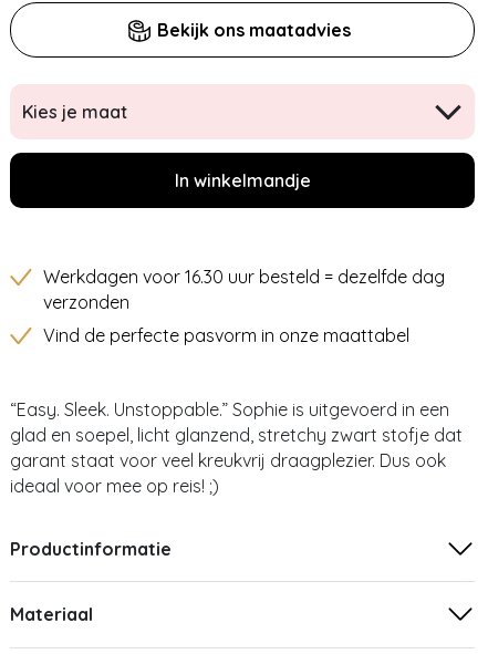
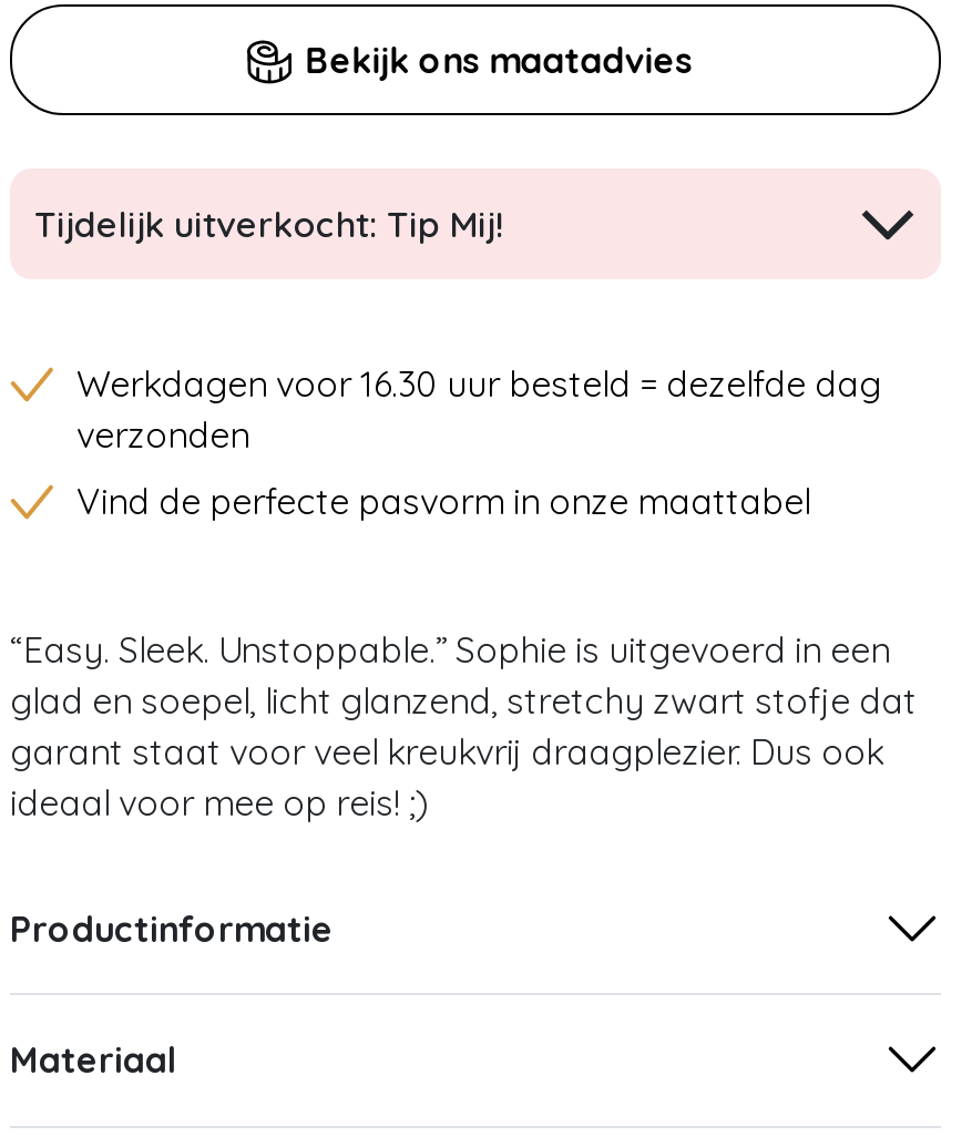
- Kies je maat
+ Tijdelijk uitverkocht: Tip Mij!

- In winkelmandje
